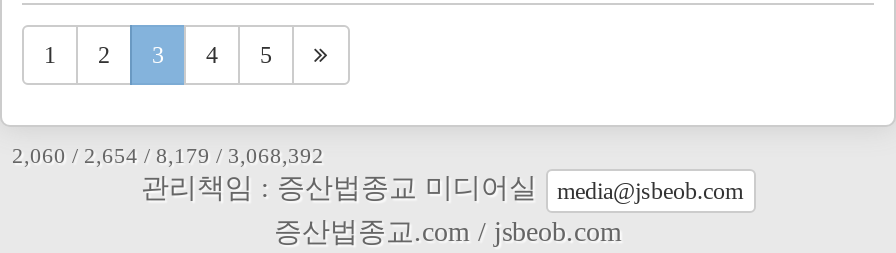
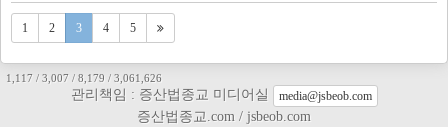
- 2,060 / 2,654 / 8,179 / 3,068,392
+ 1,117 / 3,007 / 8,179 / 3,061,626
